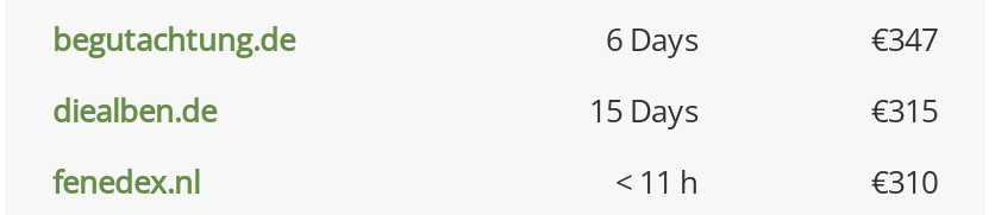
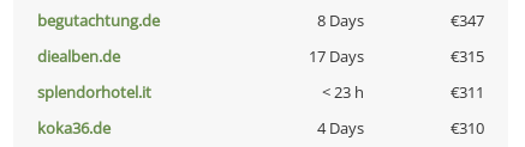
- 6 Days
+ 8 Days

- 15 Days
+ 17 Days

- fenedex.nl
- < 11 h
+ splendorhotel.it
+ < 23 h
+ €311
+ koka36.de
+ 4 Days
